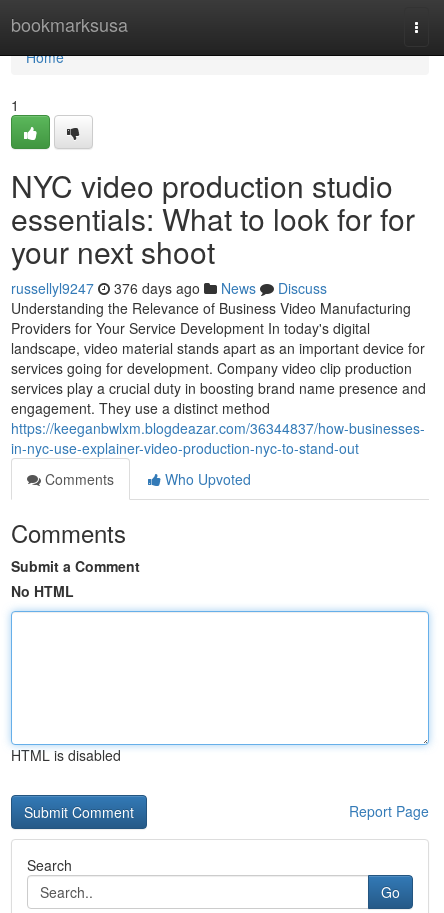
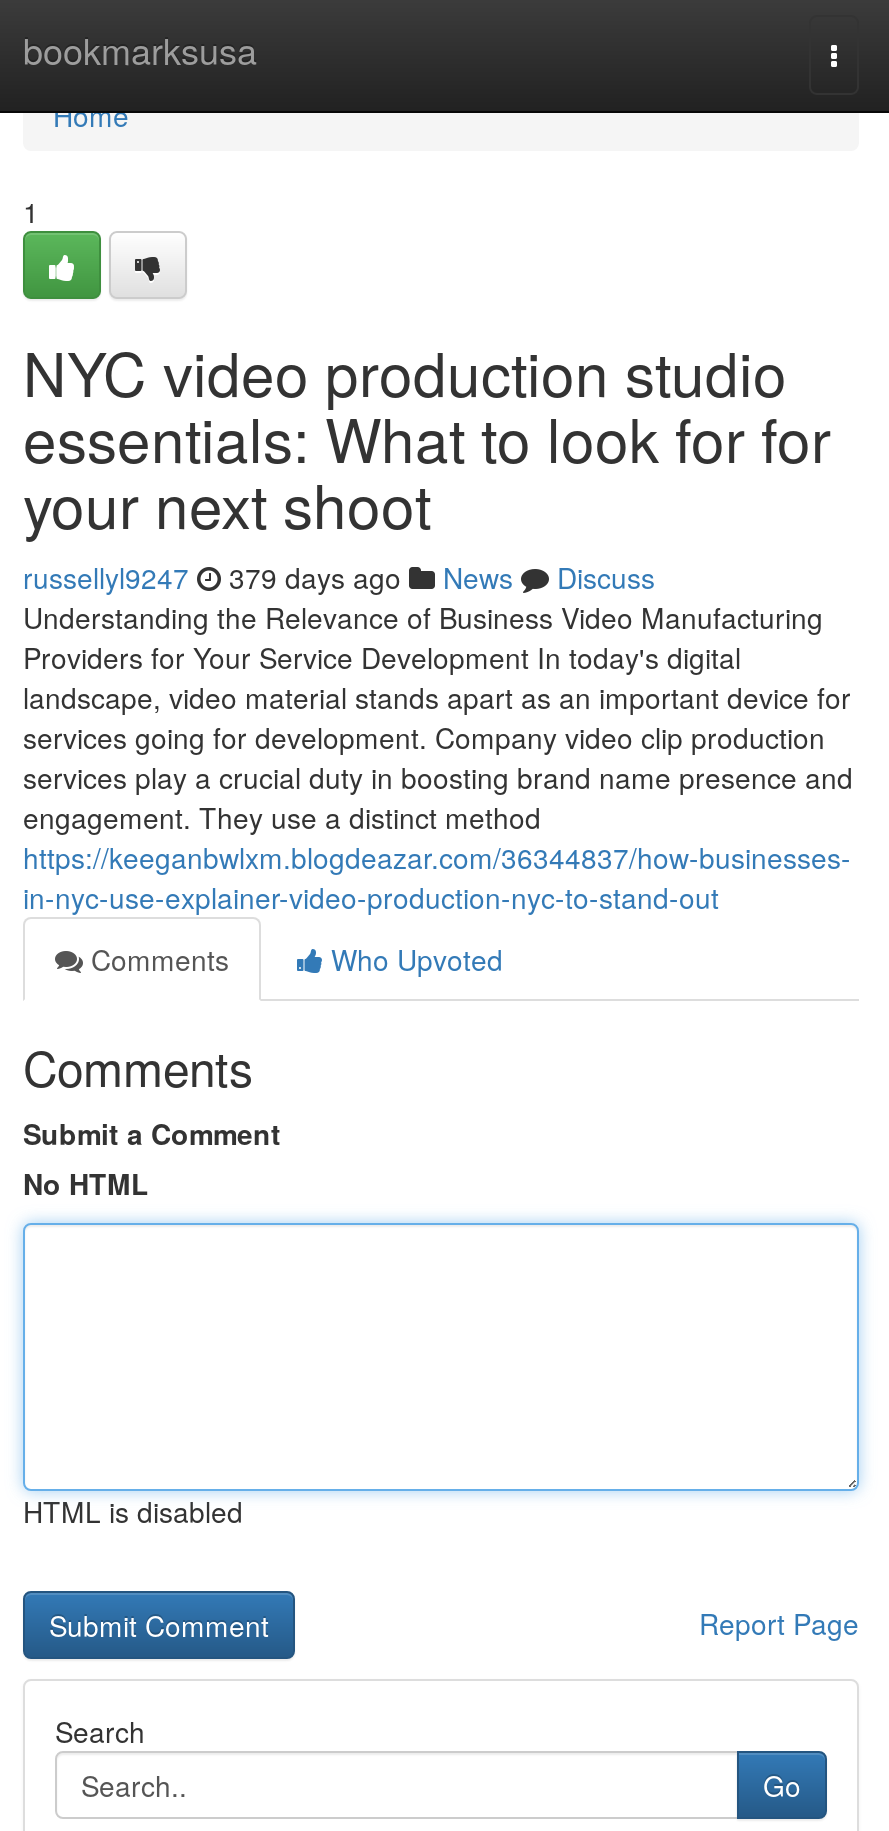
- russellyl9247 376 days ago News Discuss
+ russellyl9247 379 days ago News Discuss
